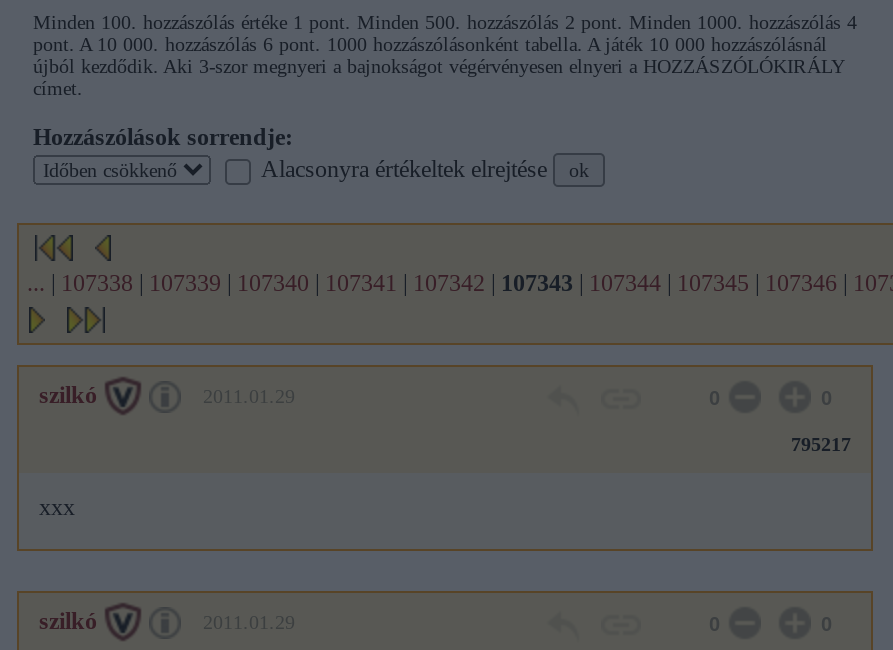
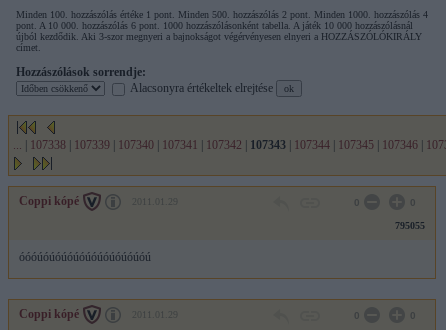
- szilkó
+ Coppi kópé

- 795217
+ 795055

- xxx
+ óóóúóúóúóúóúóúóúóúóúóú

- szilkó
+ Coppi kópé
